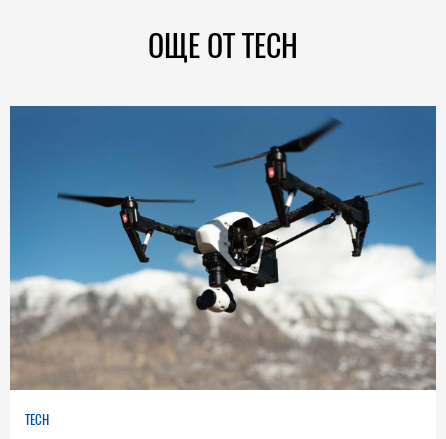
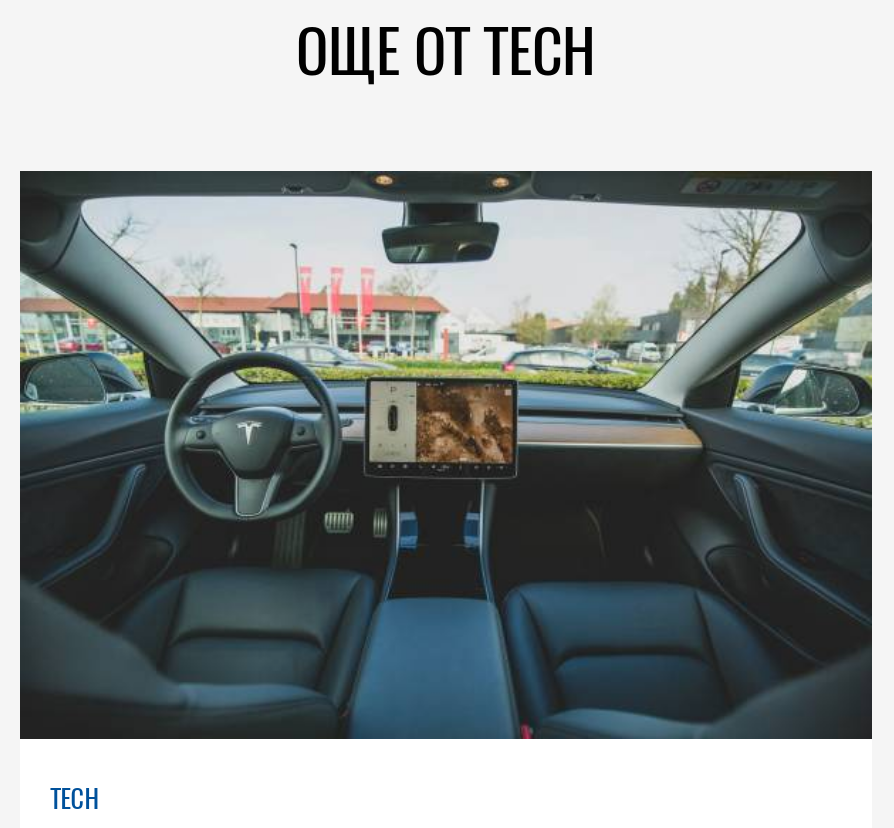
- [image]
+ [image]
